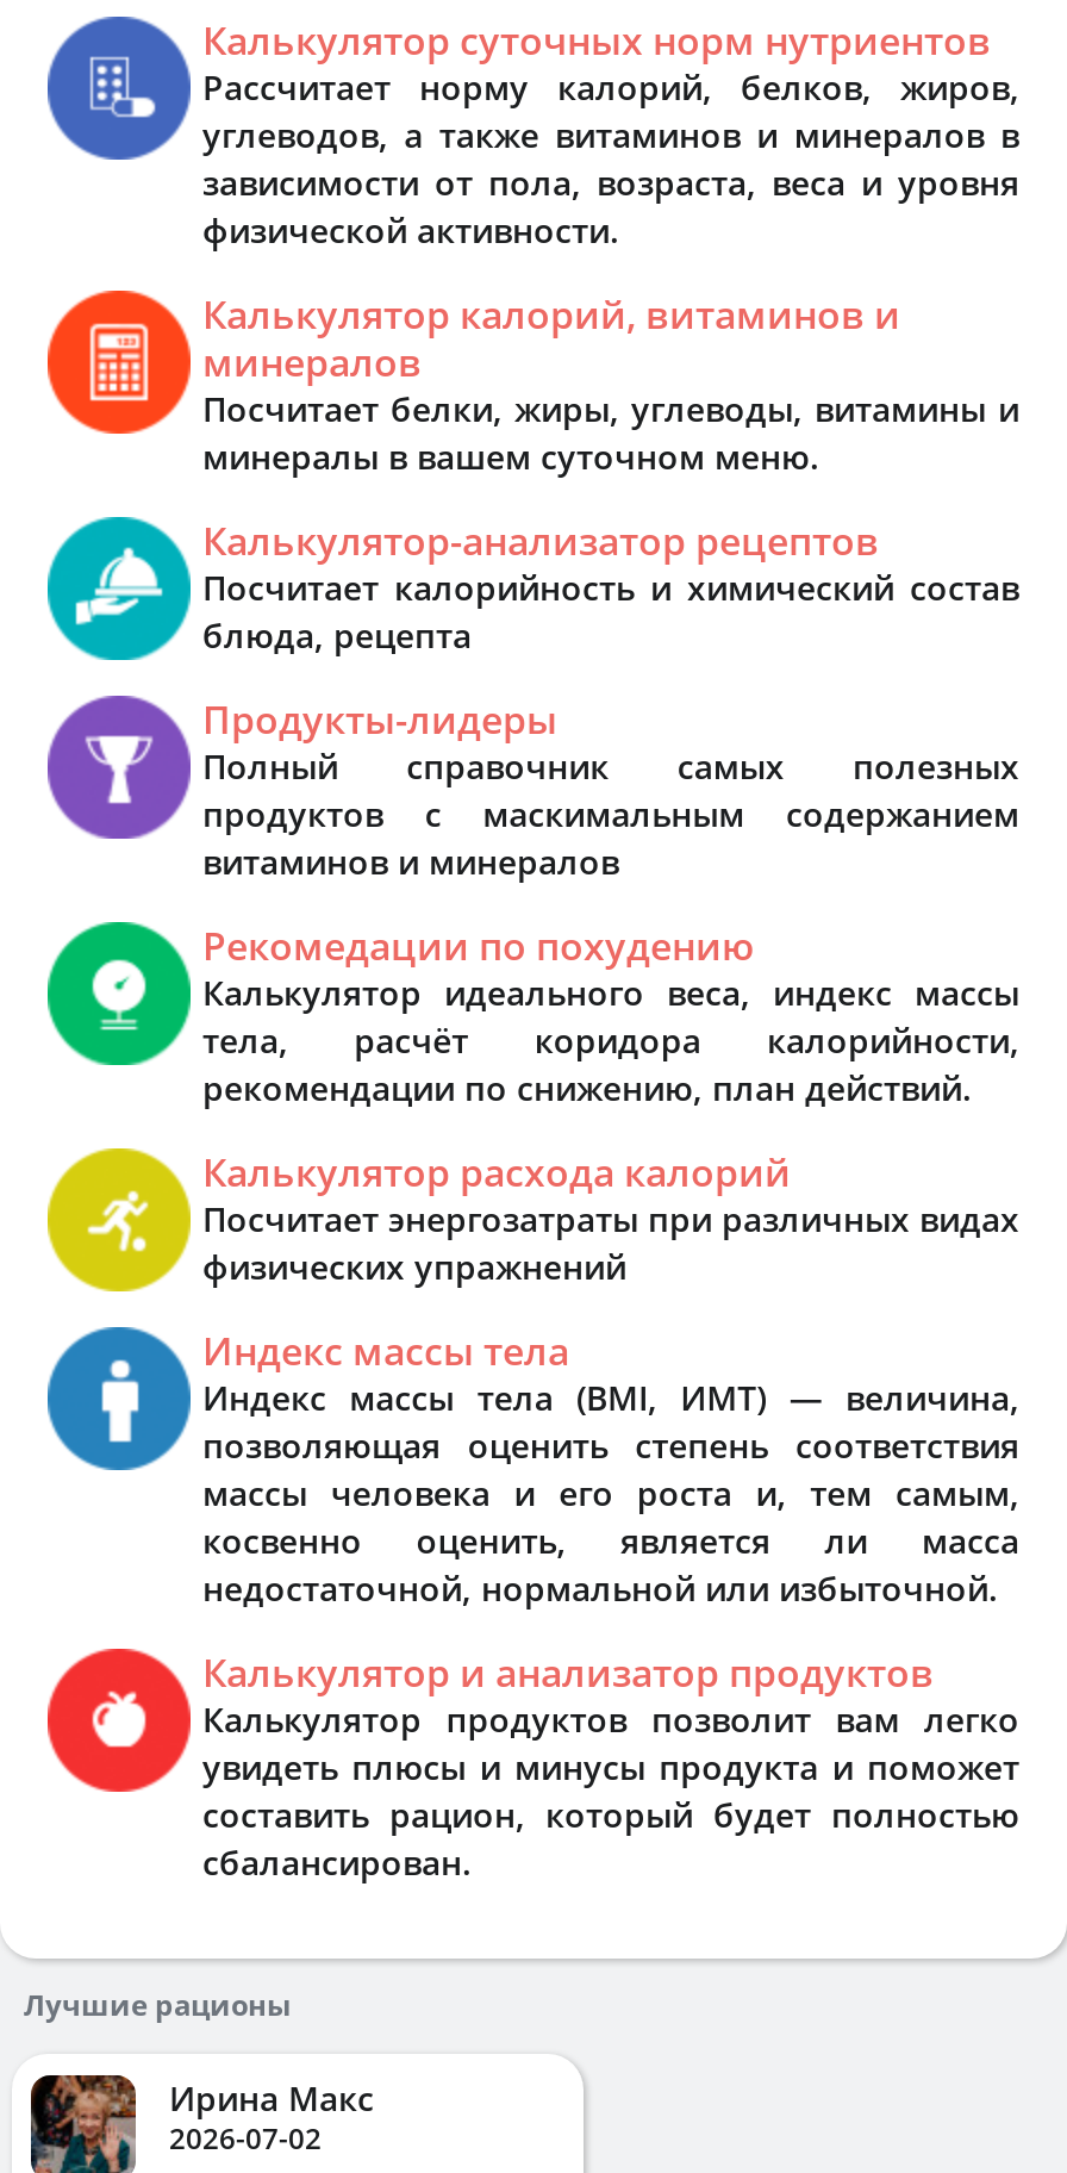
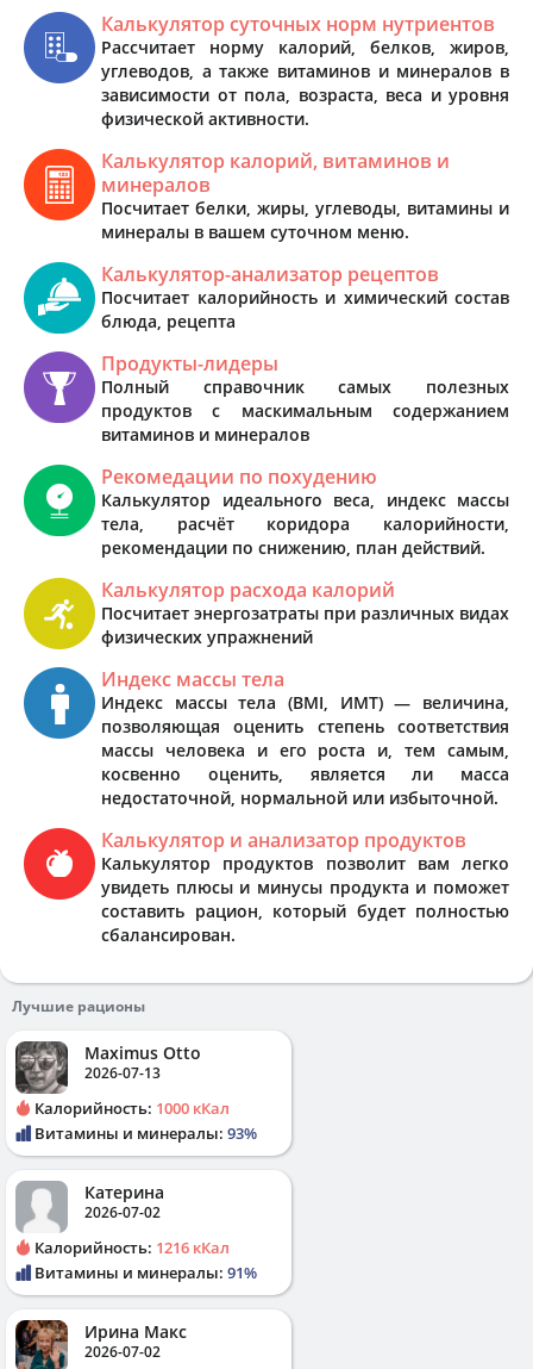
+ [image]
+ Maximus Otto
+ 2026-07-13
+ Калорийность: 1000 кКал
+ Витамины и минералы: 93%
+ Катерина
+ 2026-07-02
+ Калорийность: 1216 кКал
+ Витамины и минералы: 91%
